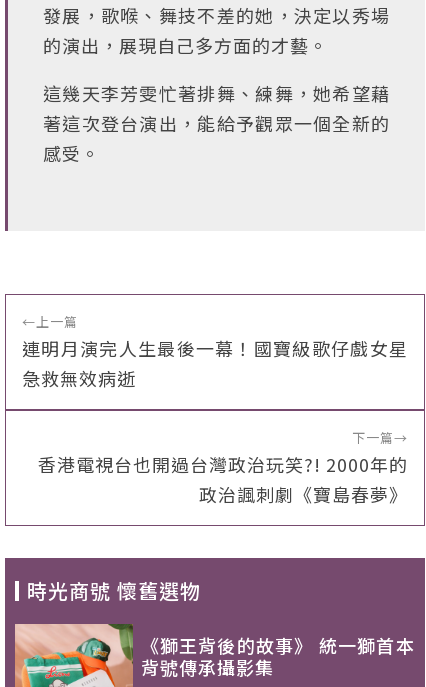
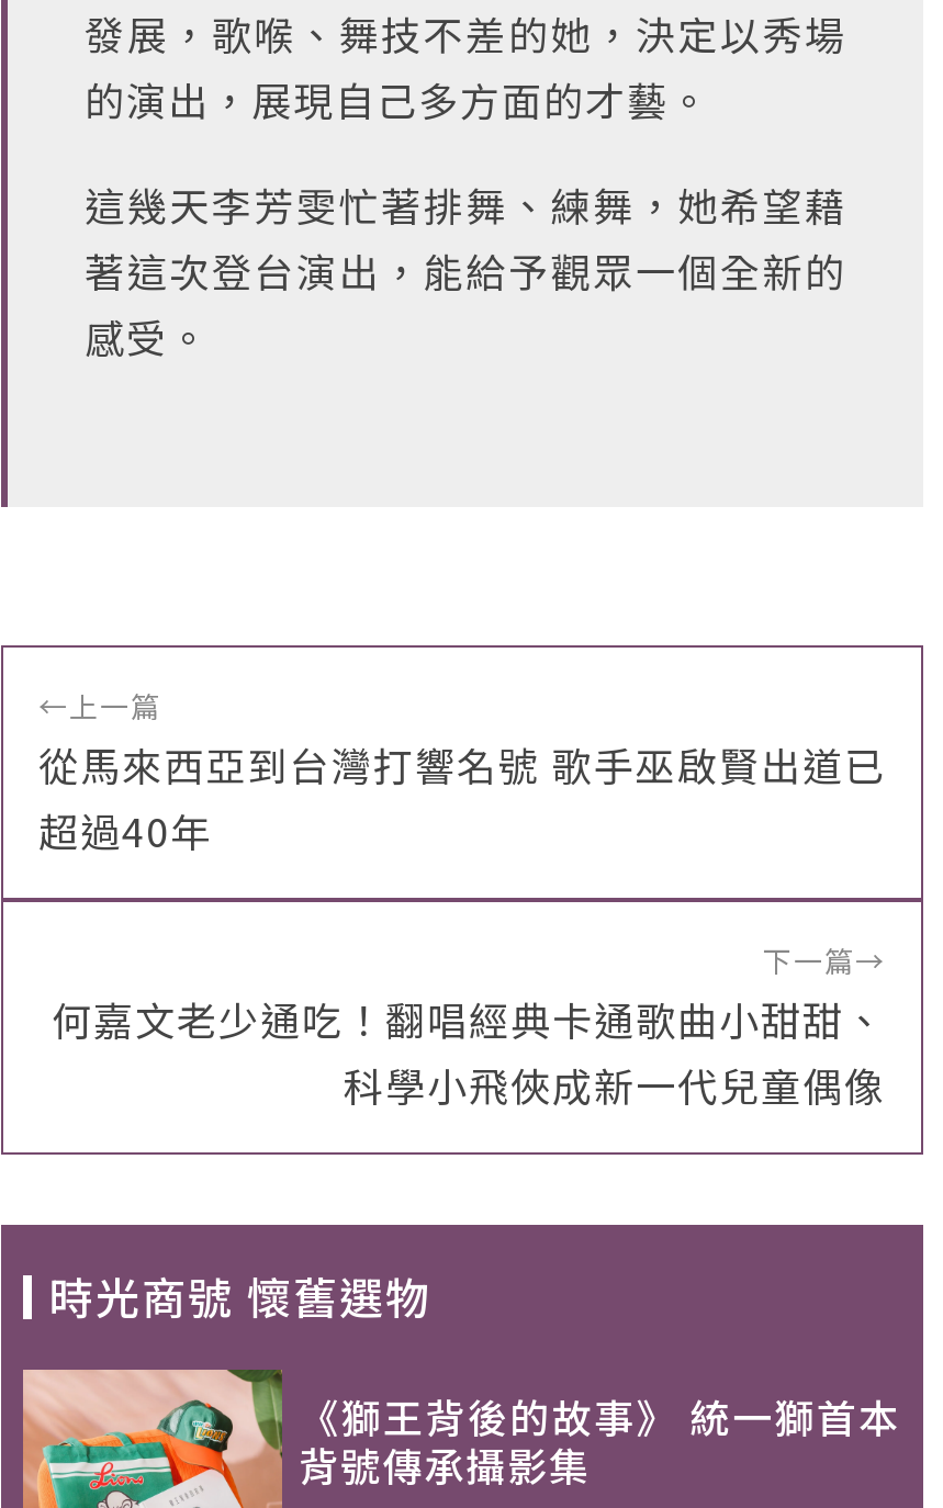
- 連明月演完人生最後一幕！國寶級歌仔戲女星
- 急救無效病逝
+ 從馬來西亞到台灣打響名號 歌手巫啟賢出道已
+ 超過40年

- 香港電視台也開過台灣政治玩笑?! 2000年的
- 政治諷刺劇《寶島春夢》
+ 何嘉文老少通吃！翻唱經典卡通歌曲小甜甜、
+ 科學小飛俠成新一代兒童偶像
